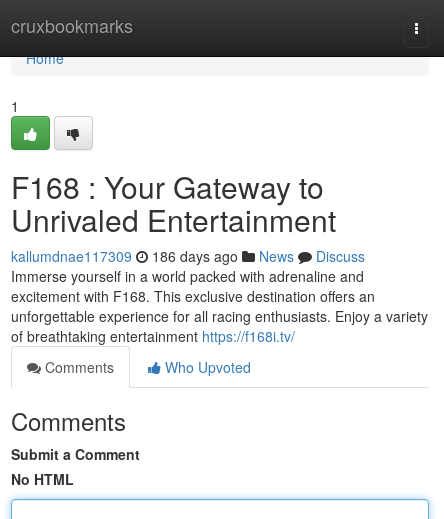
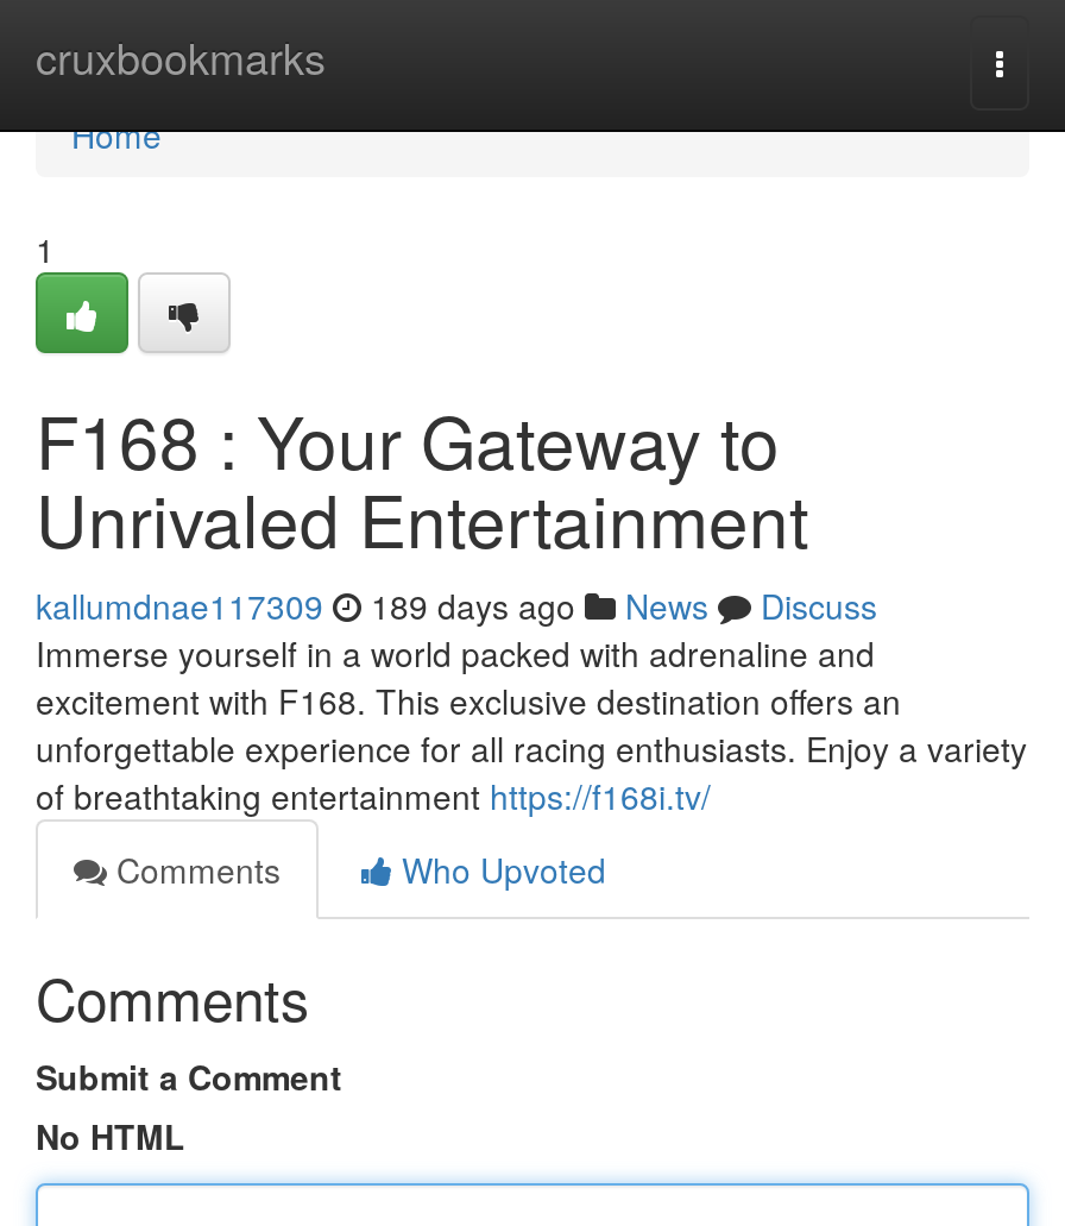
- kallumdnae117309 186 days ago News Discuss
+ kallumdnae117309 189 days ago News Discuss
